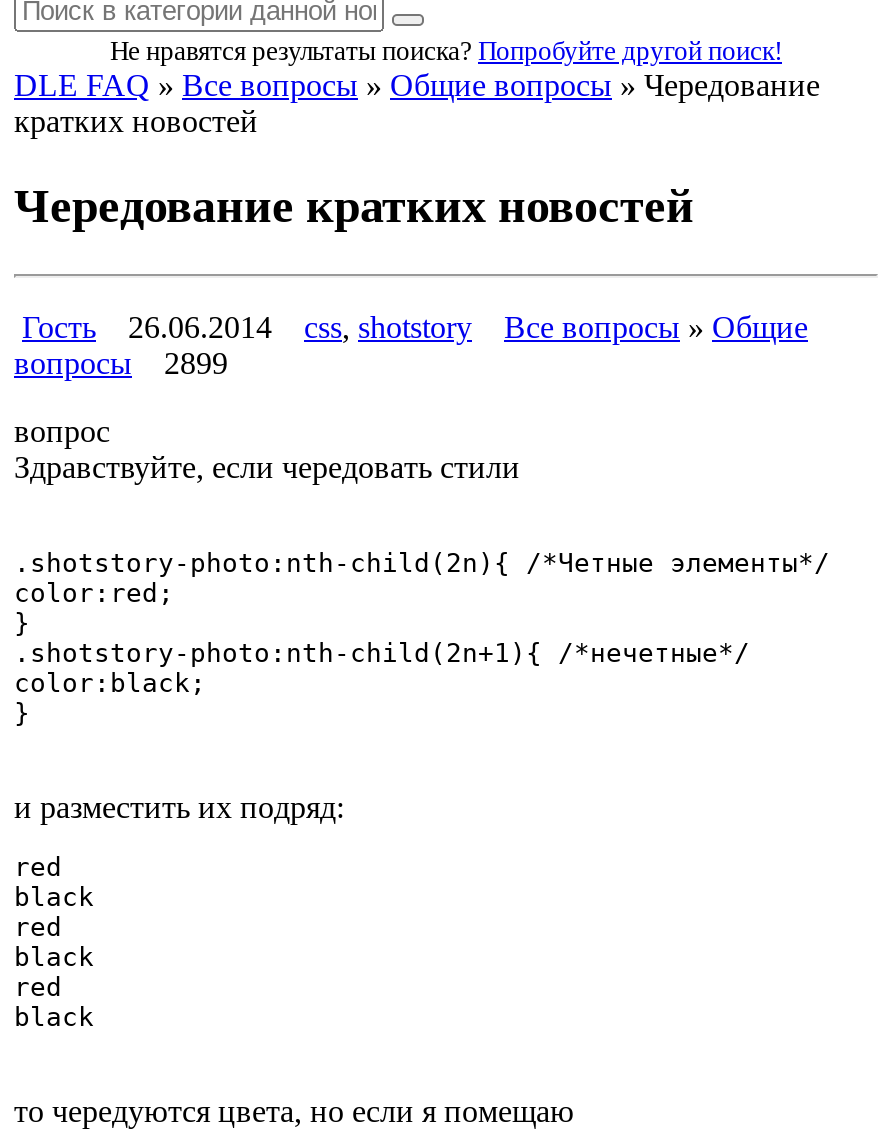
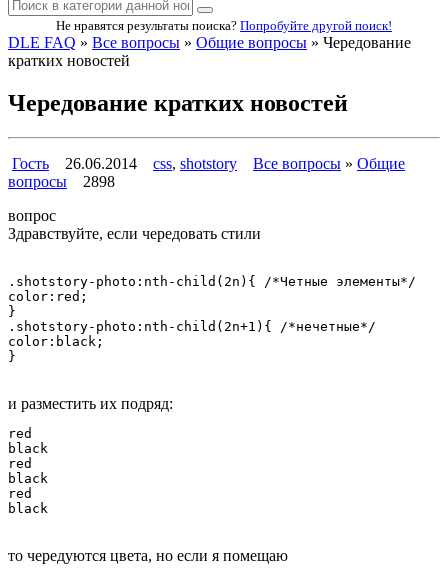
- вопросы 2899
+ вопросы 2898
